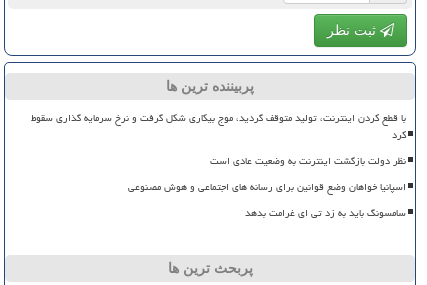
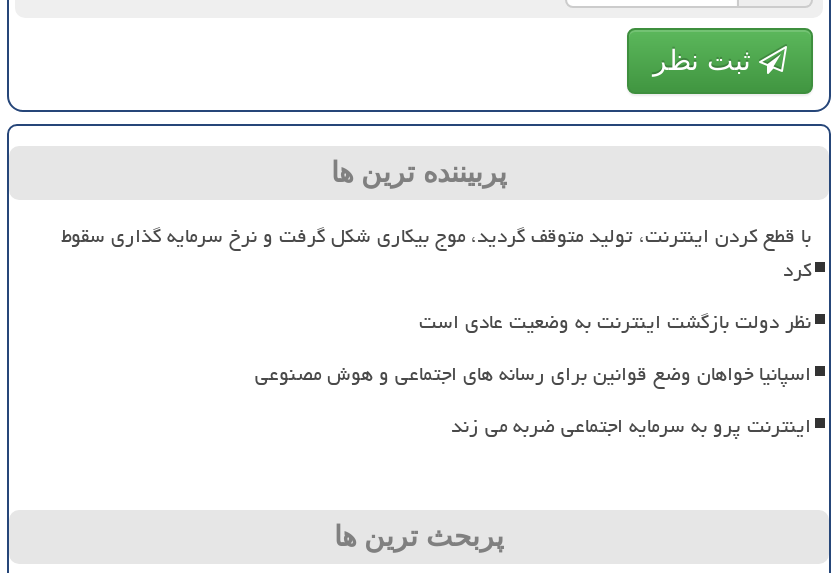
- سامسونگ باید به زد تی ای غرامت بدهد
+ اینترنت پرو به سرمایه اجتماعی ضربه می زند
